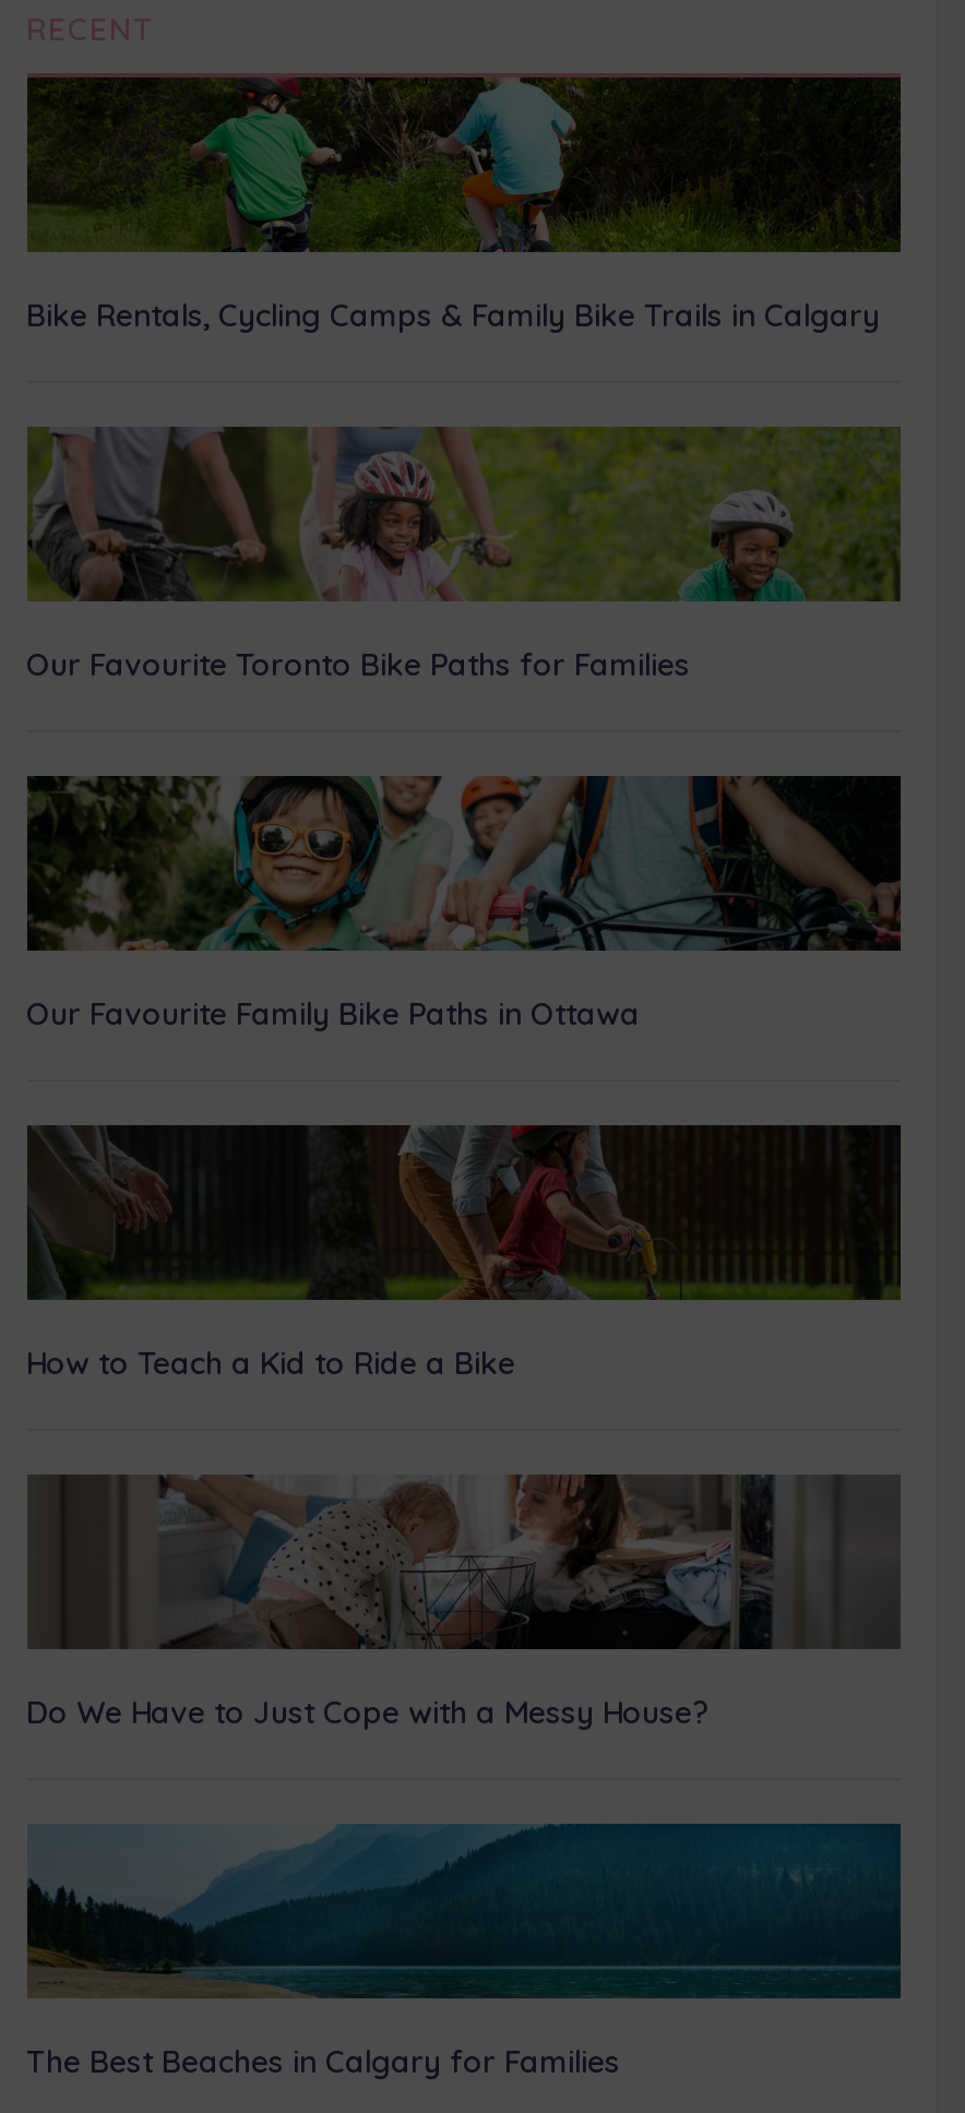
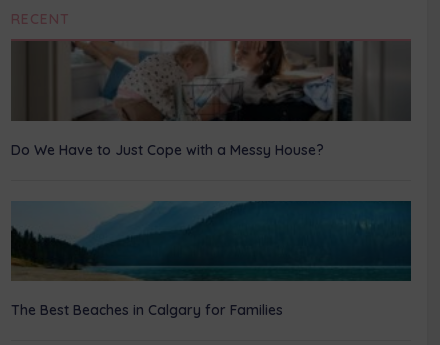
- [image]
- Bike Rentals, Cycling Camps & Family Bike Trails in Calgary

- [image]
- Our Favourite Toronto Bike Paths for Families

- [image]
- Our Favourite Family Bike Paths in Ottawa

- [image]
- How to Teach a Kid to Ride a Bike
